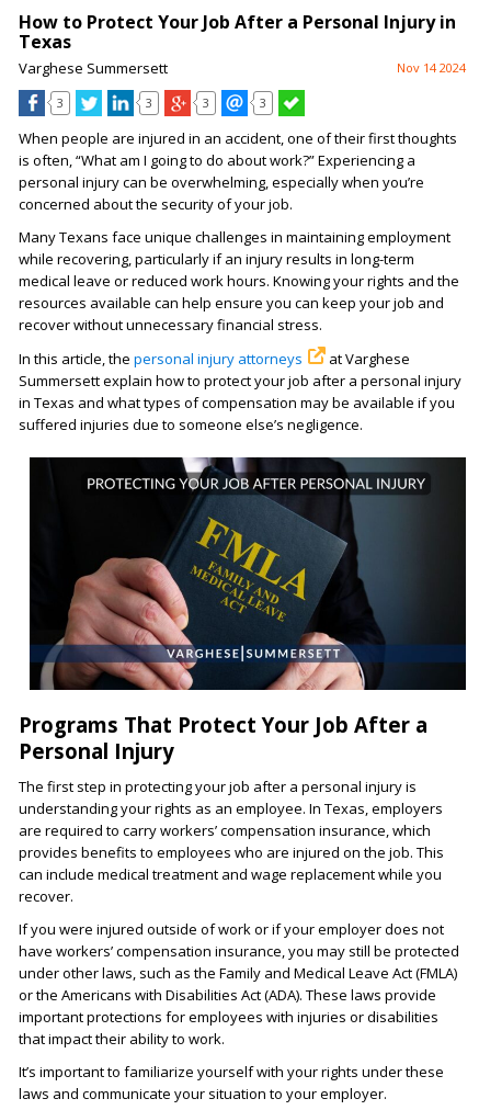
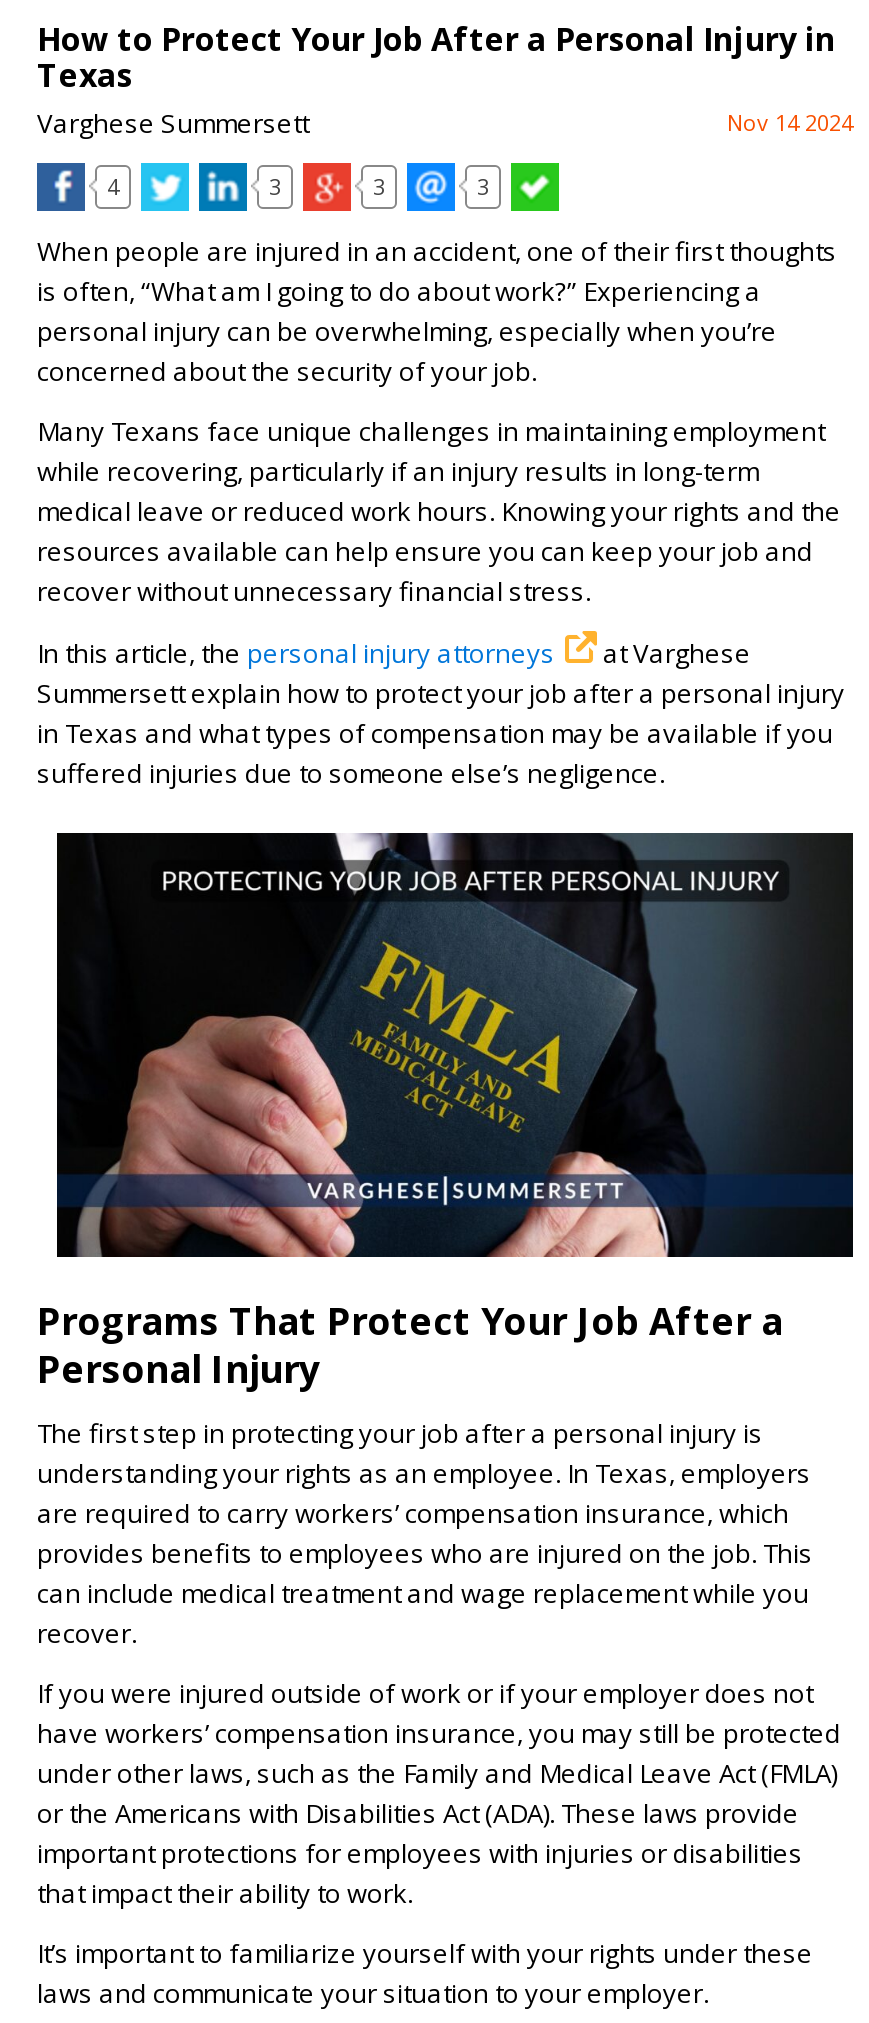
- 3
+ 4
